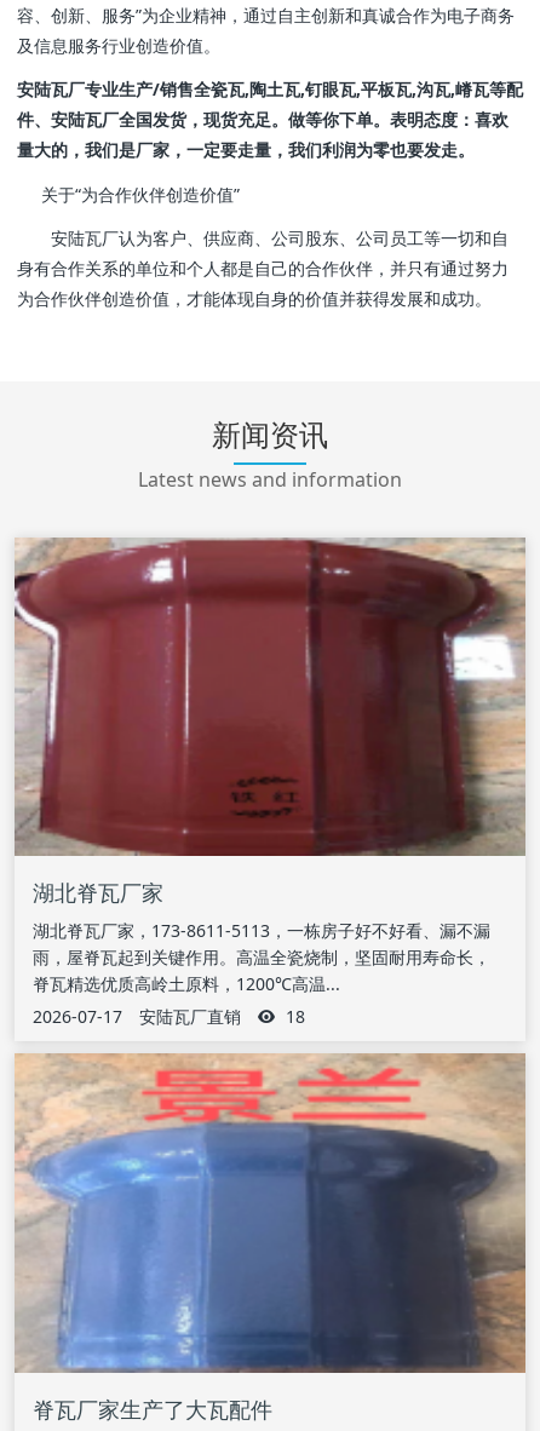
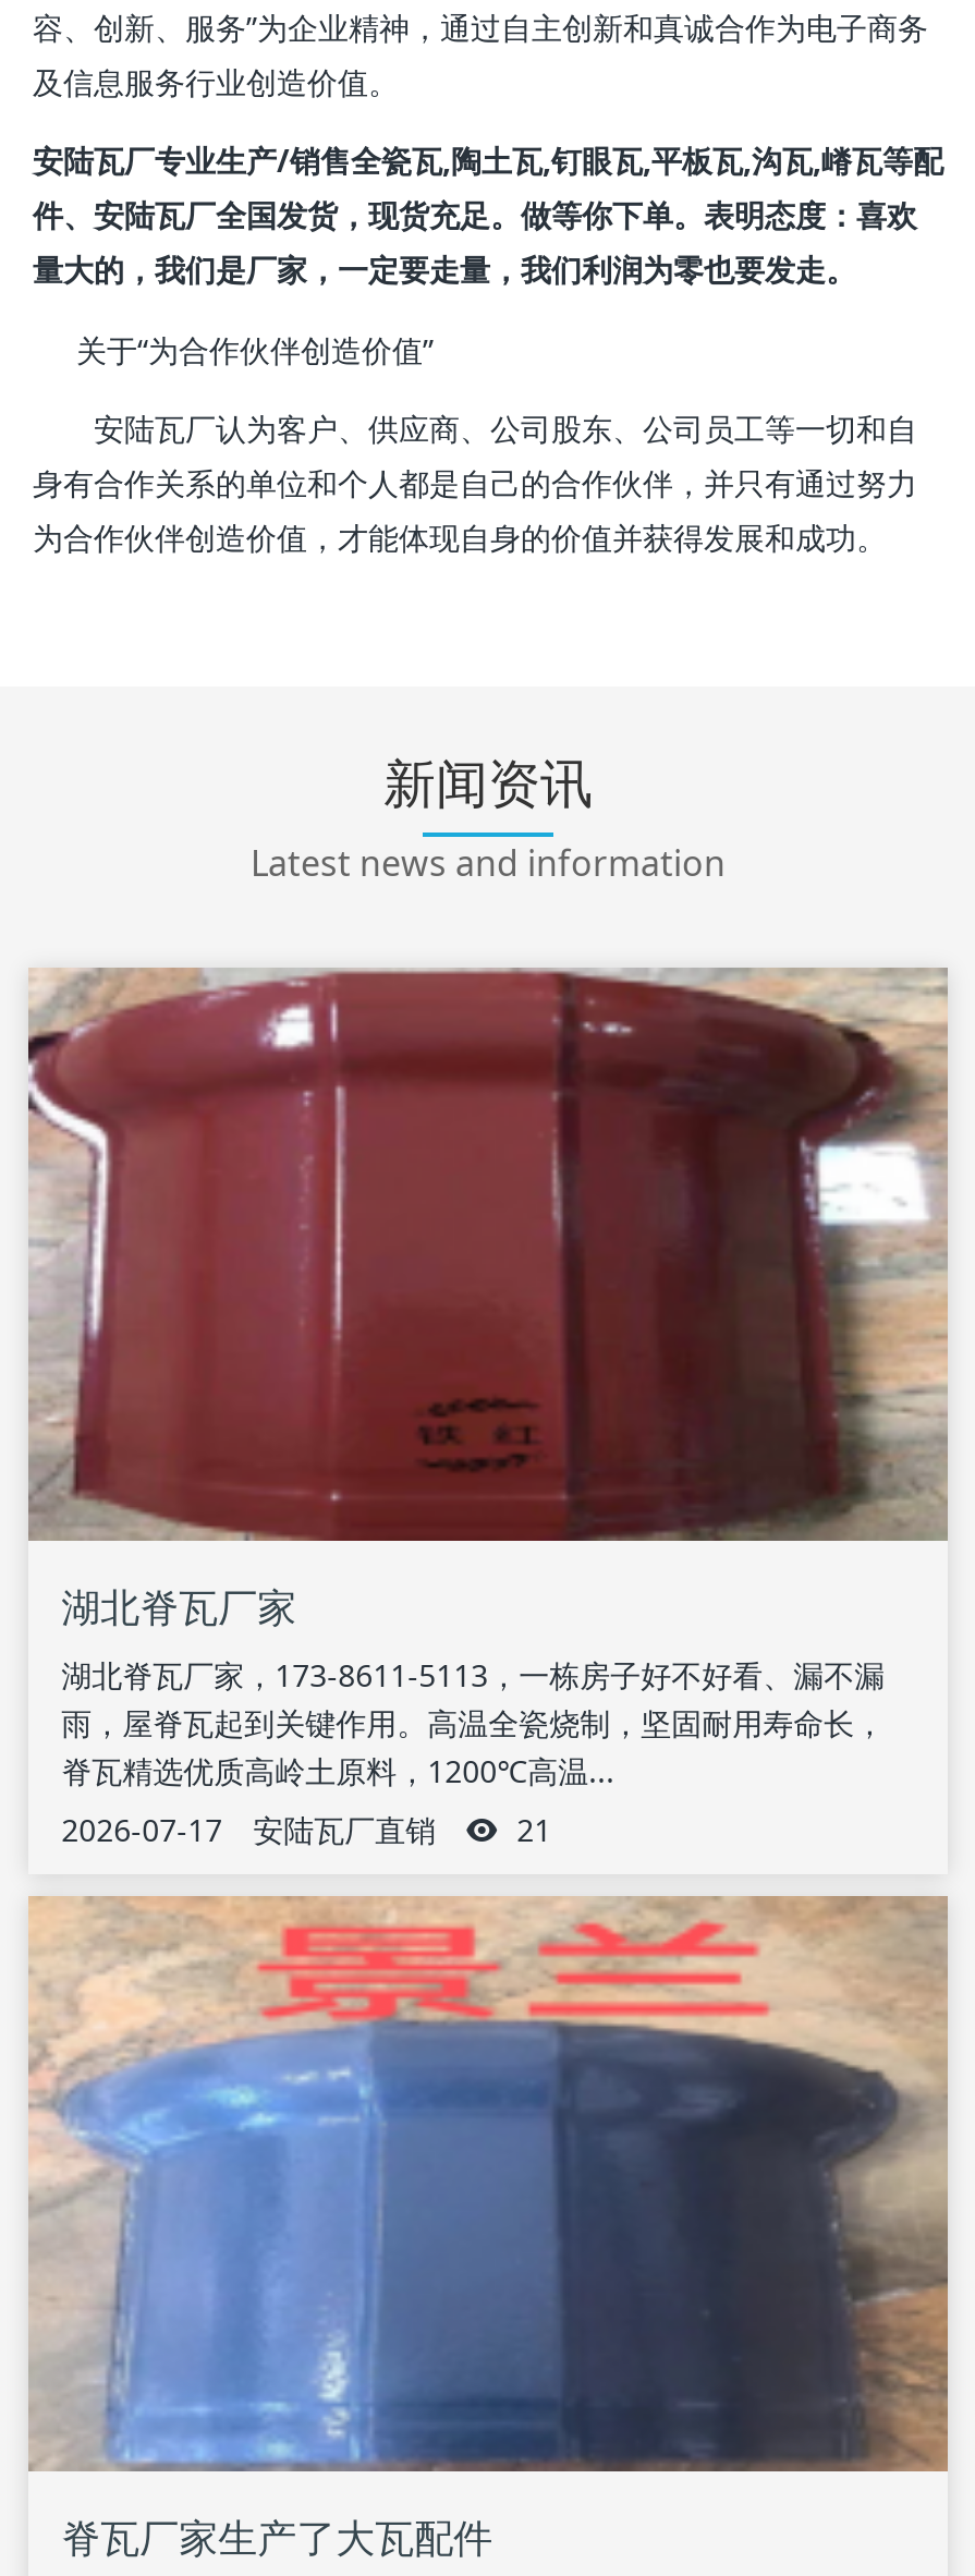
- 2026-07-17 安陆瓦厂直销 18
+ 2026-07-17 安陆瓦厂直销 21
